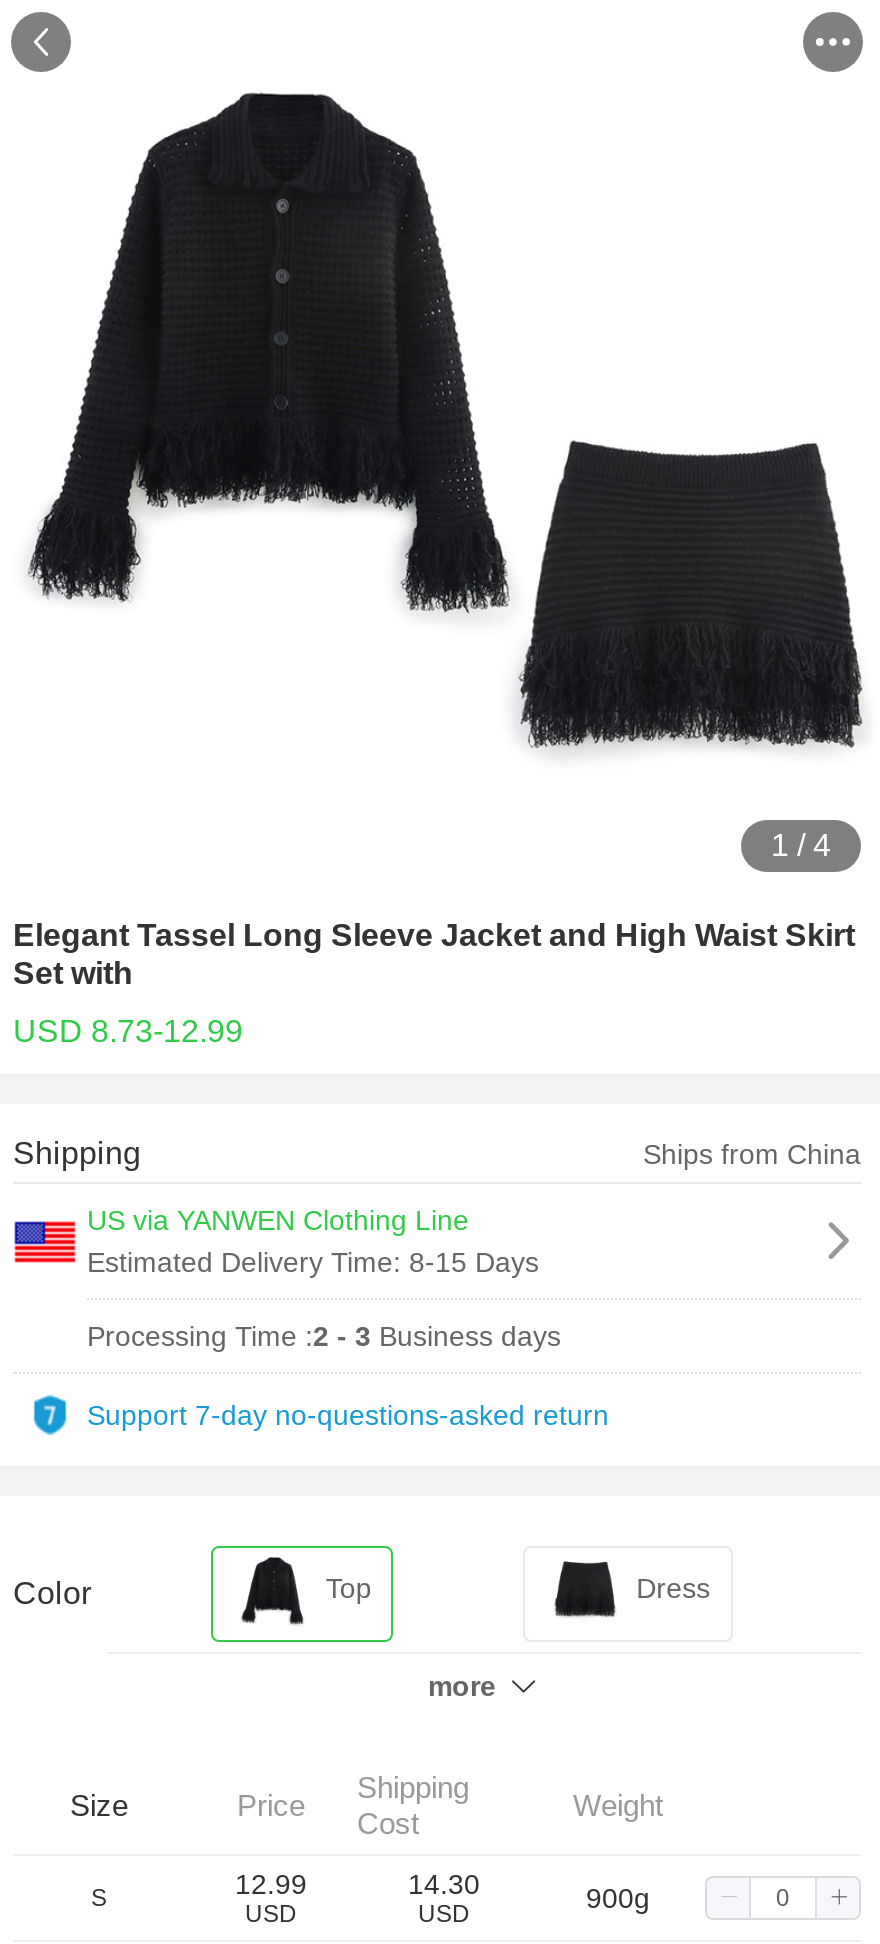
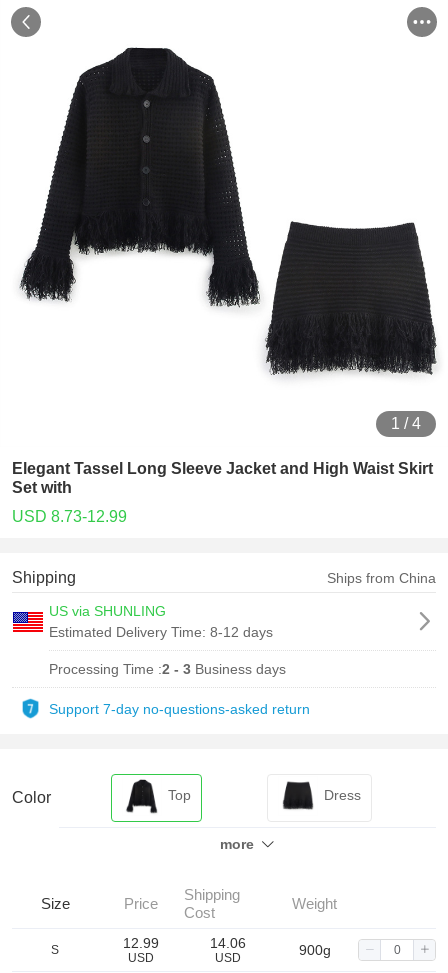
- US via YANWEN Clothing Line
- Estimated Delivery Time: 8-15 Days
+ US via SHUNLING
+ Estimated Delivery Time: 8-12 days

- 14.30
+ 14.06
